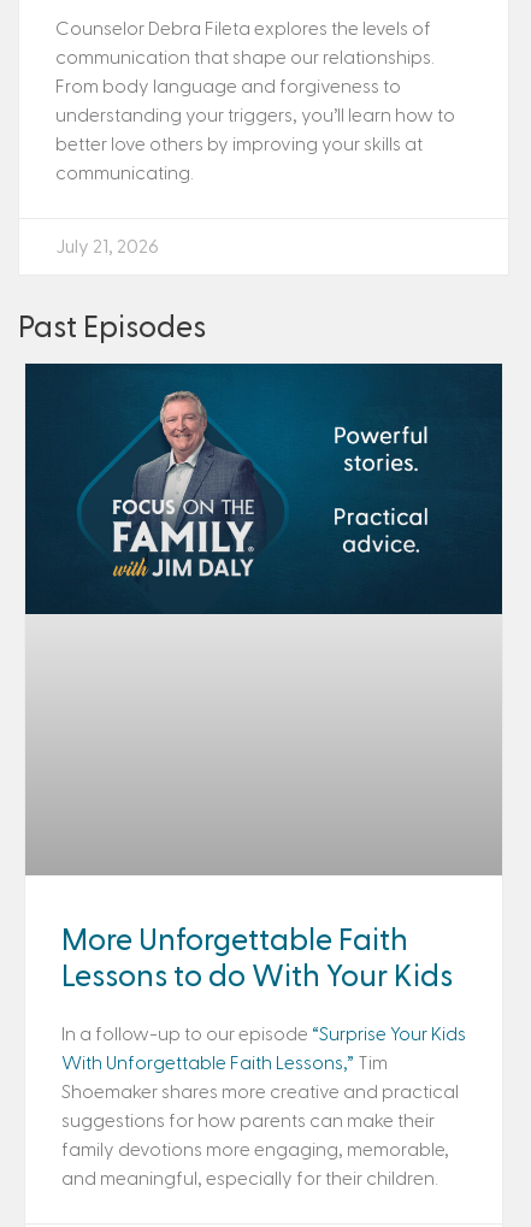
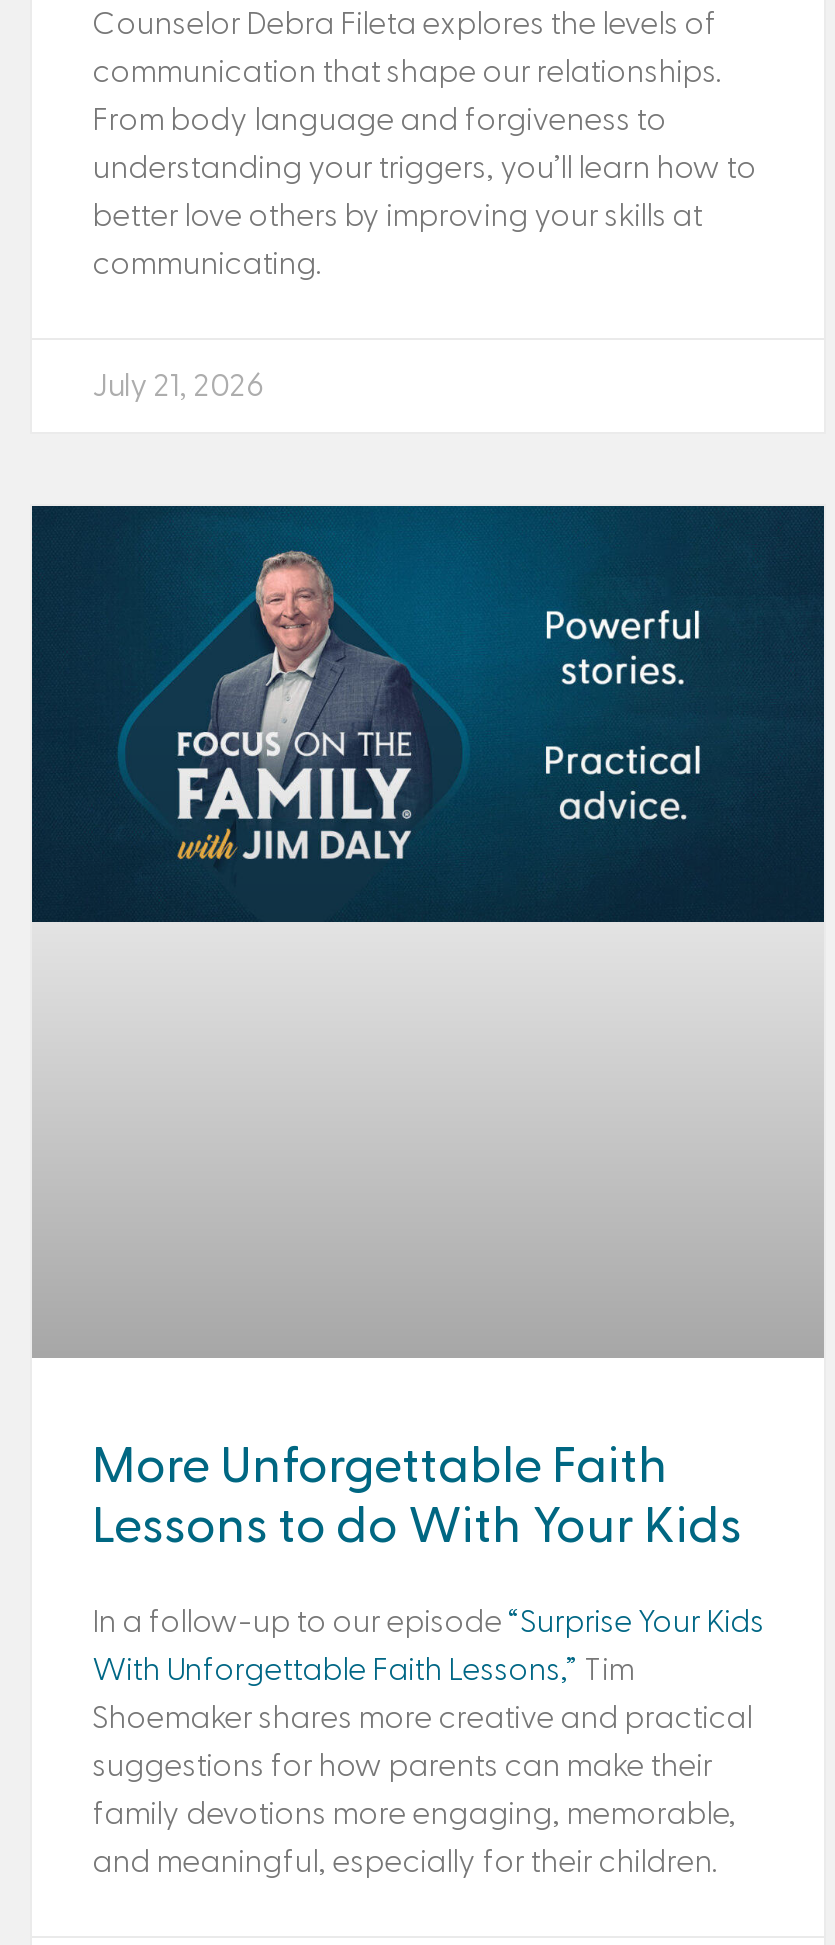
- Past Episodes
